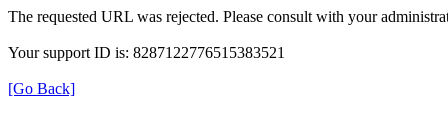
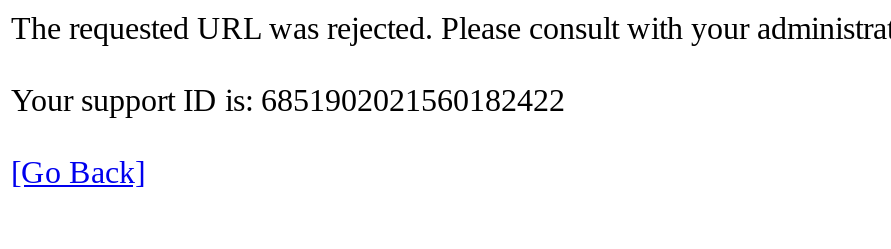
- Your support ID is: 8287122776515383521
+ Your support ID is: 6851902021560182422
